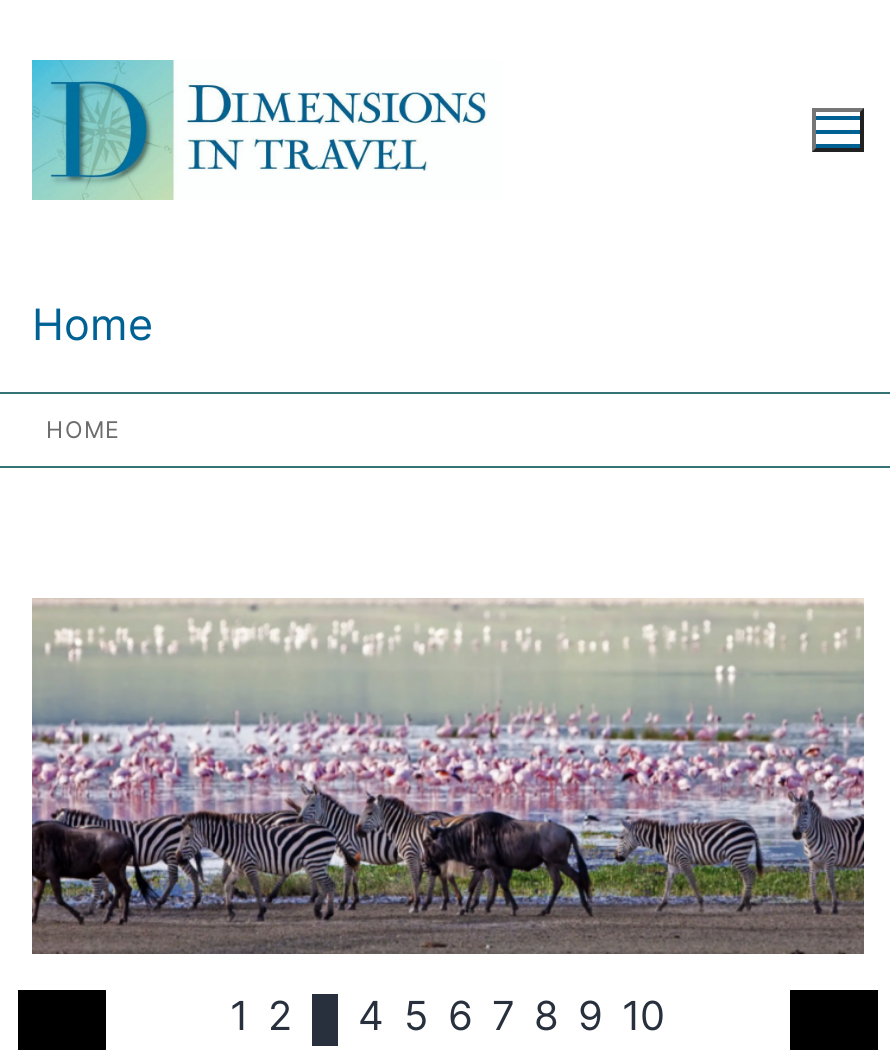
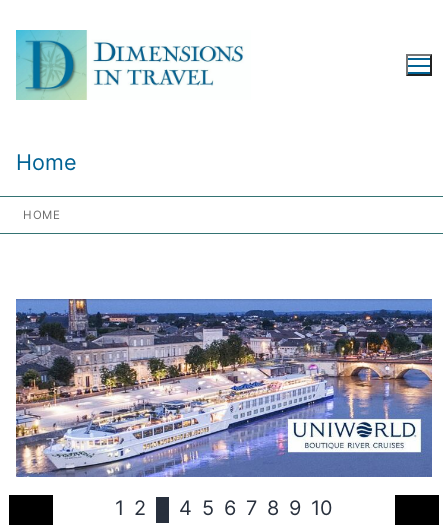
- [image]
+ [image]
